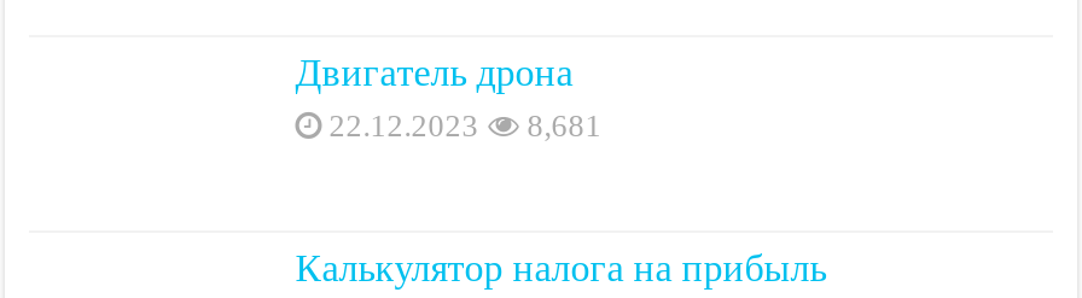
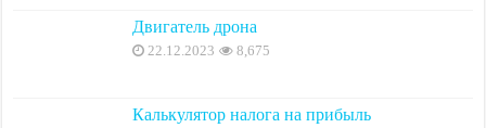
- 22.12.2023 8,681
+ 22.12.2023 8,675
